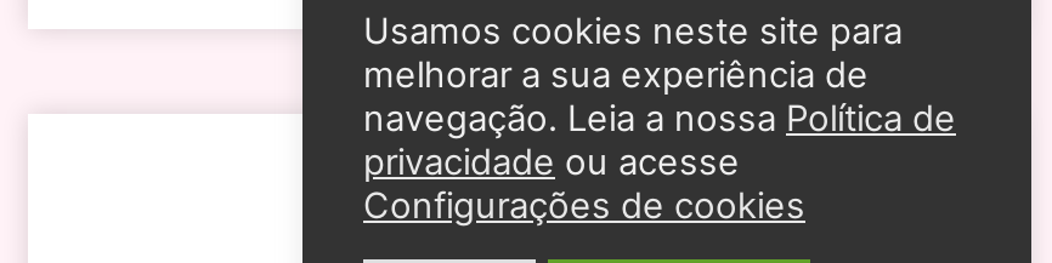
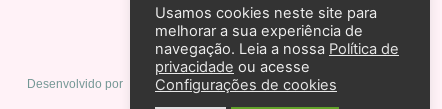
+ Desenvolvido por
